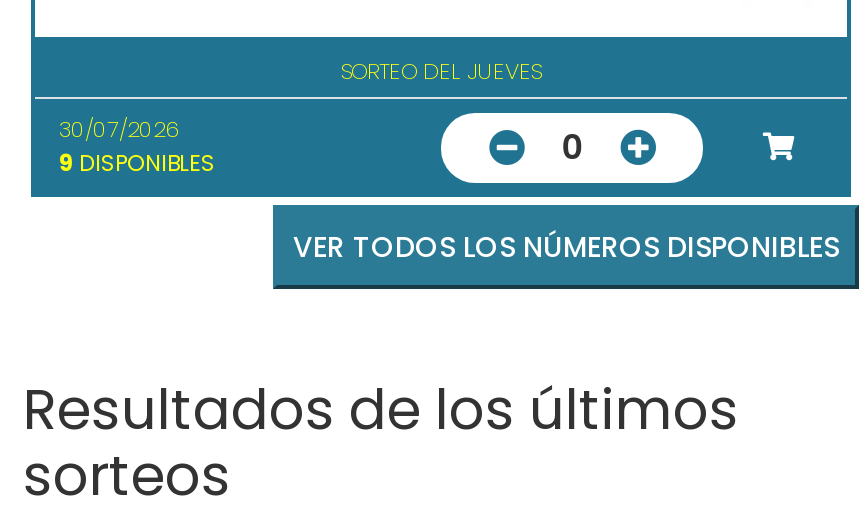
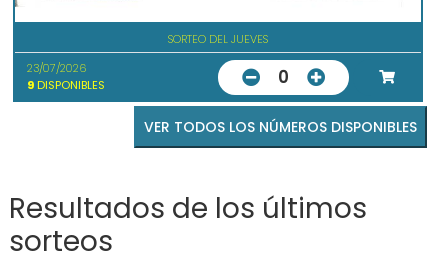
- 30/07/2026
+ 23/07/2026
